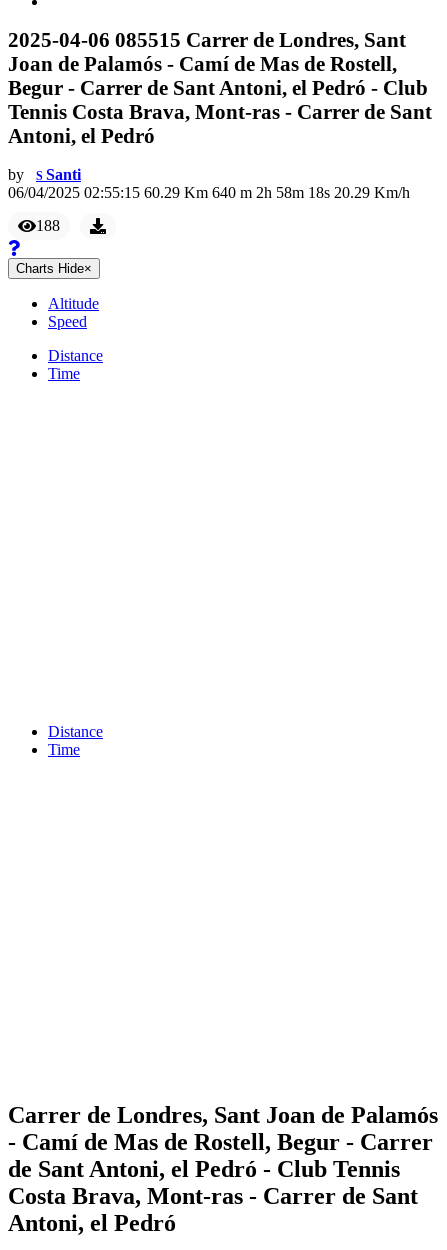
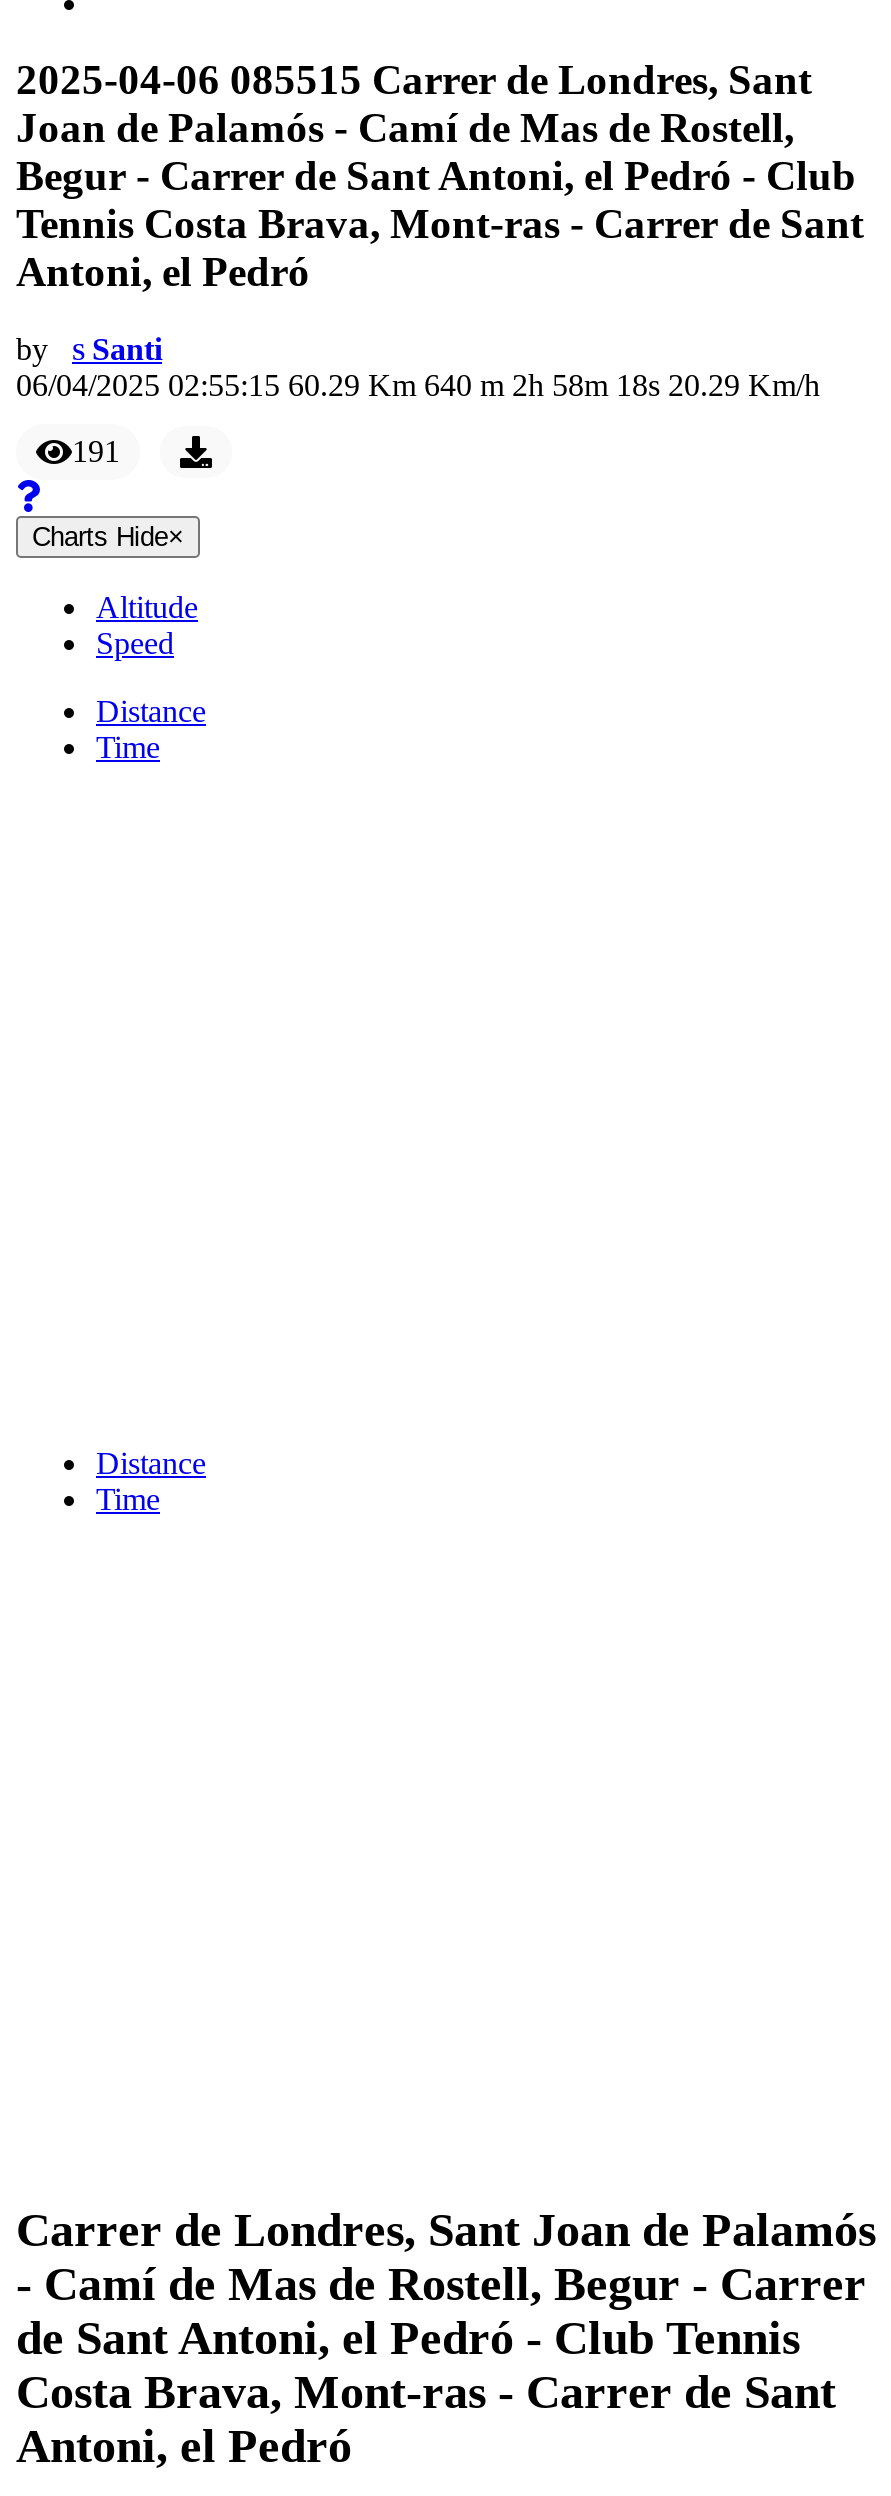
- 188
+ 191
